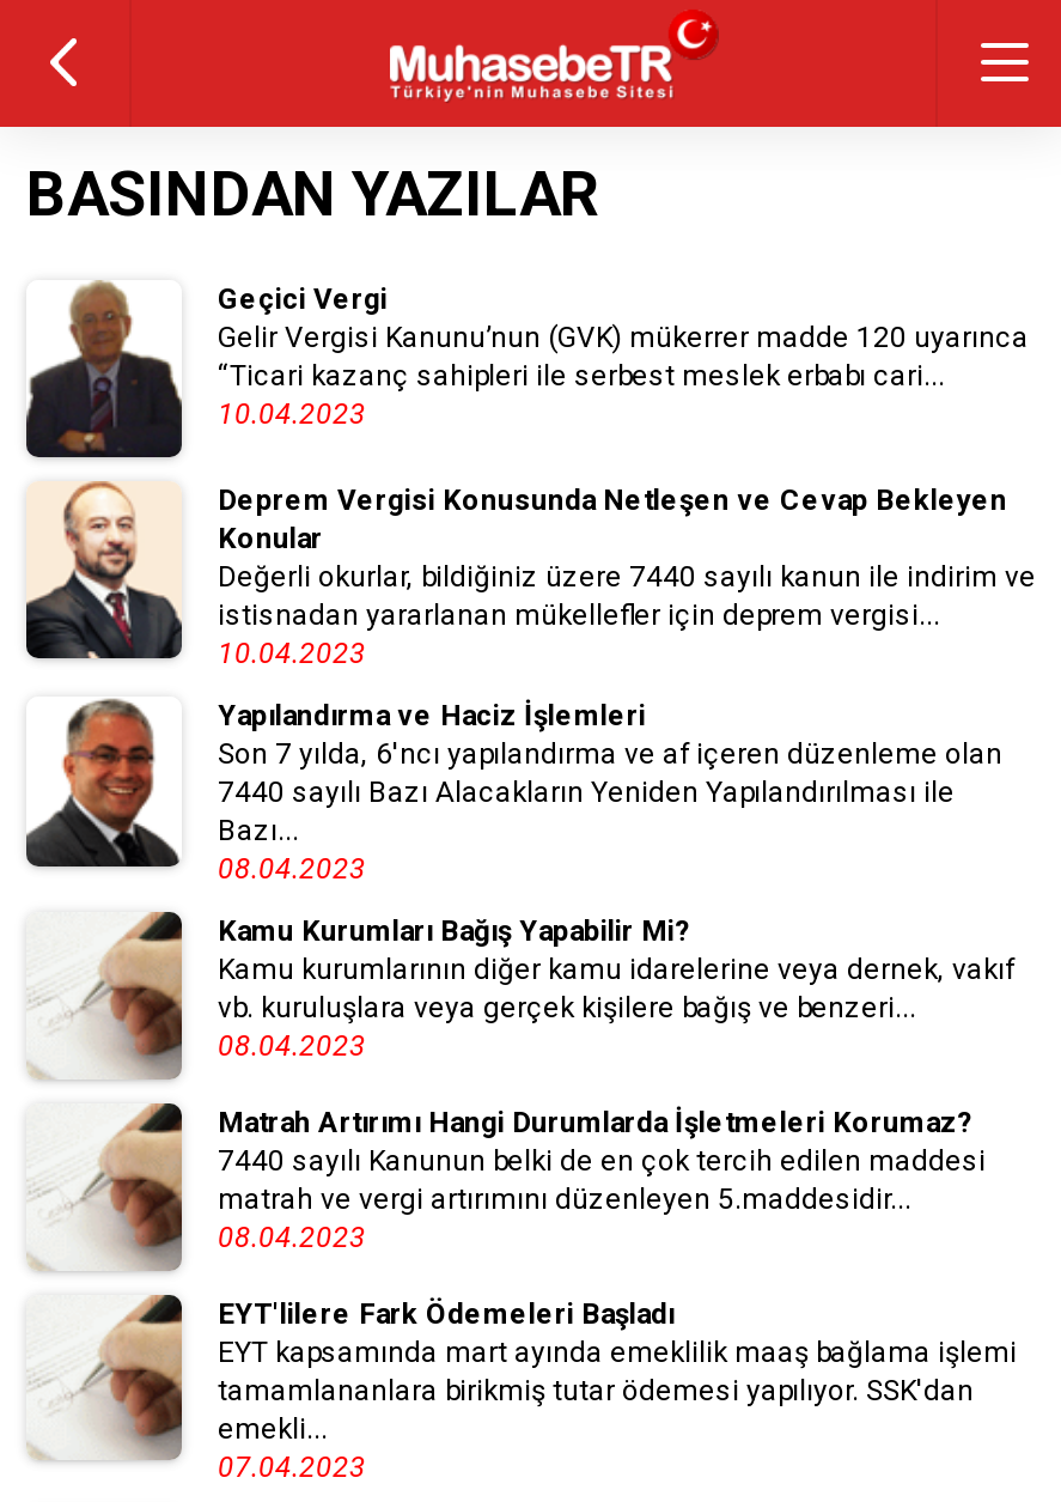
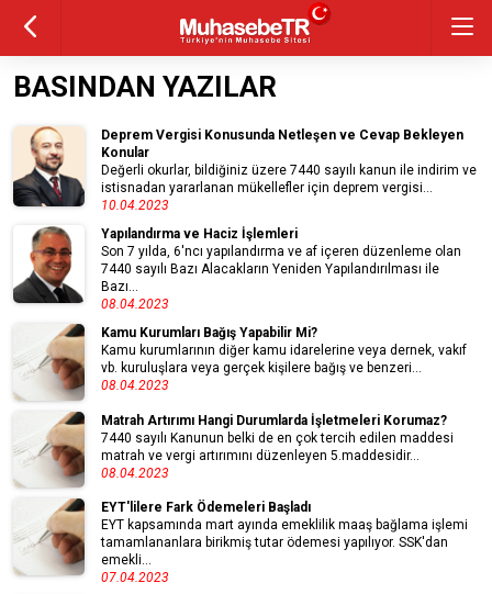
- [image]
- Geçici Vergi
- Gelir Vergisi Kanunu’nun (GVK) mükerrer madde 120 uyarınca
- “Ticari kazanç sahipleri ile serbest meslek erbabı cari...
- 10.04.2023
